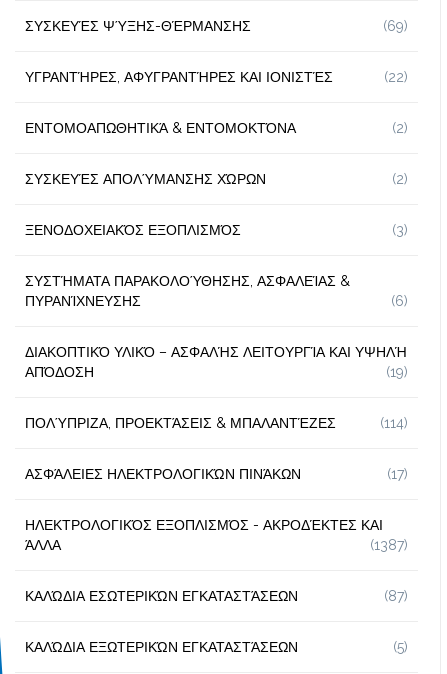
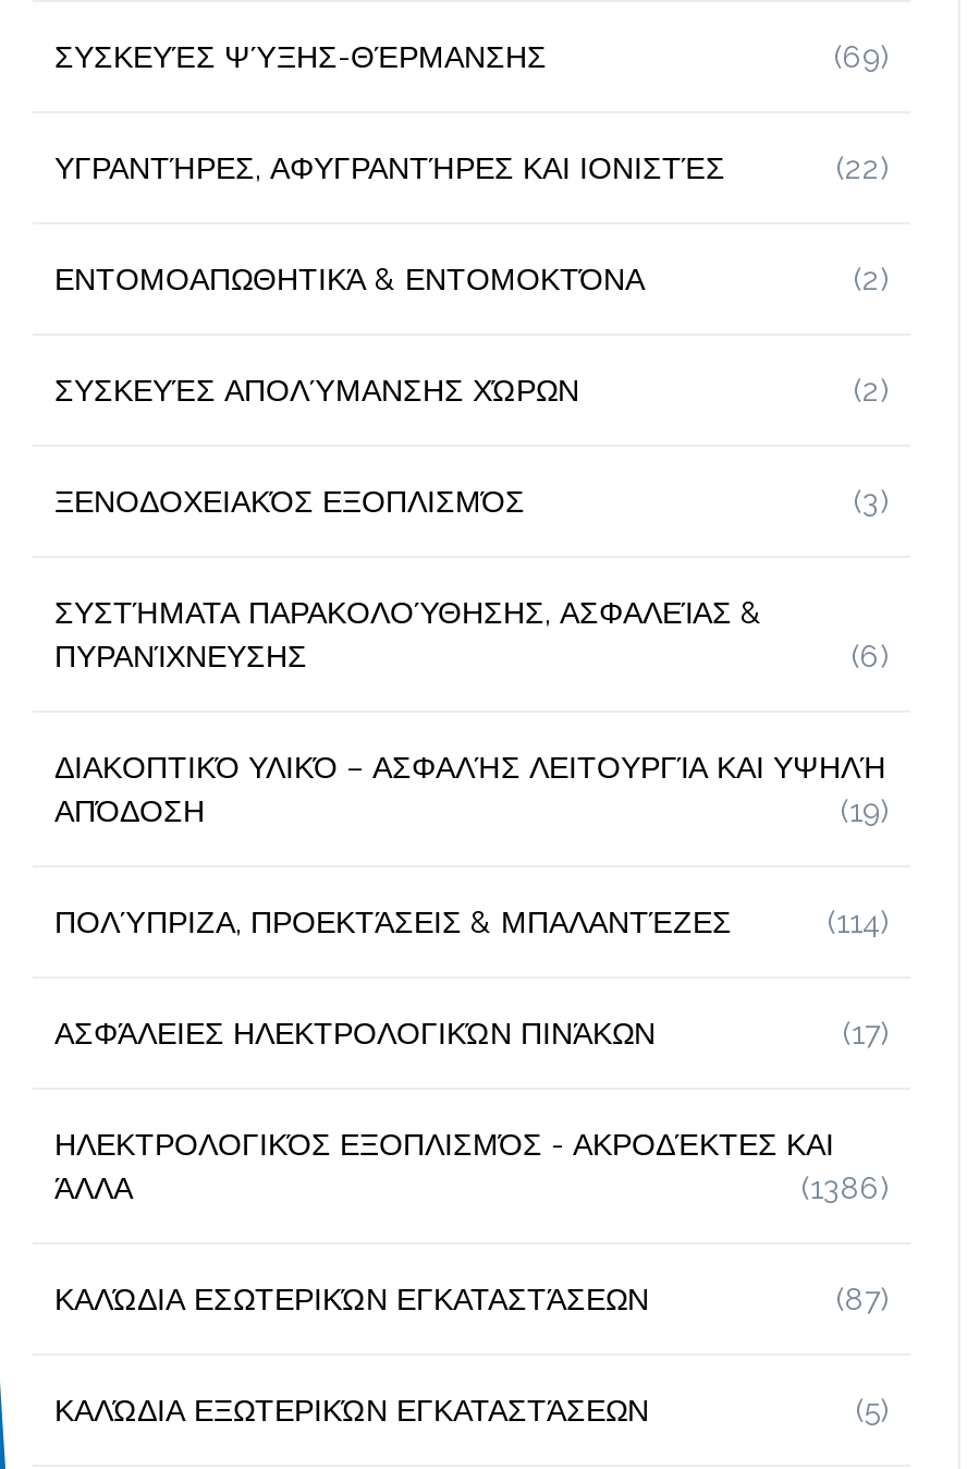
- (1387)
+ (1386)
